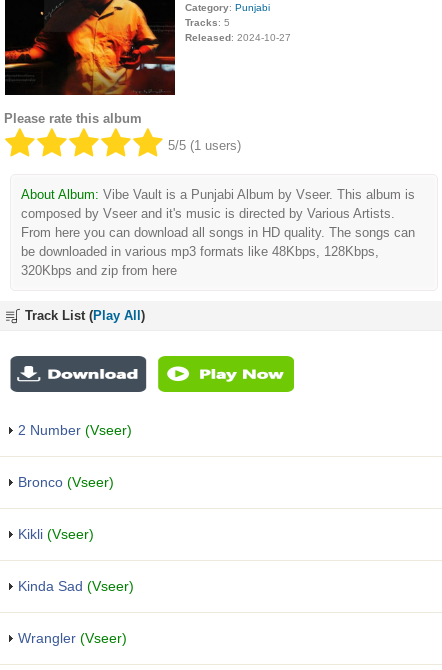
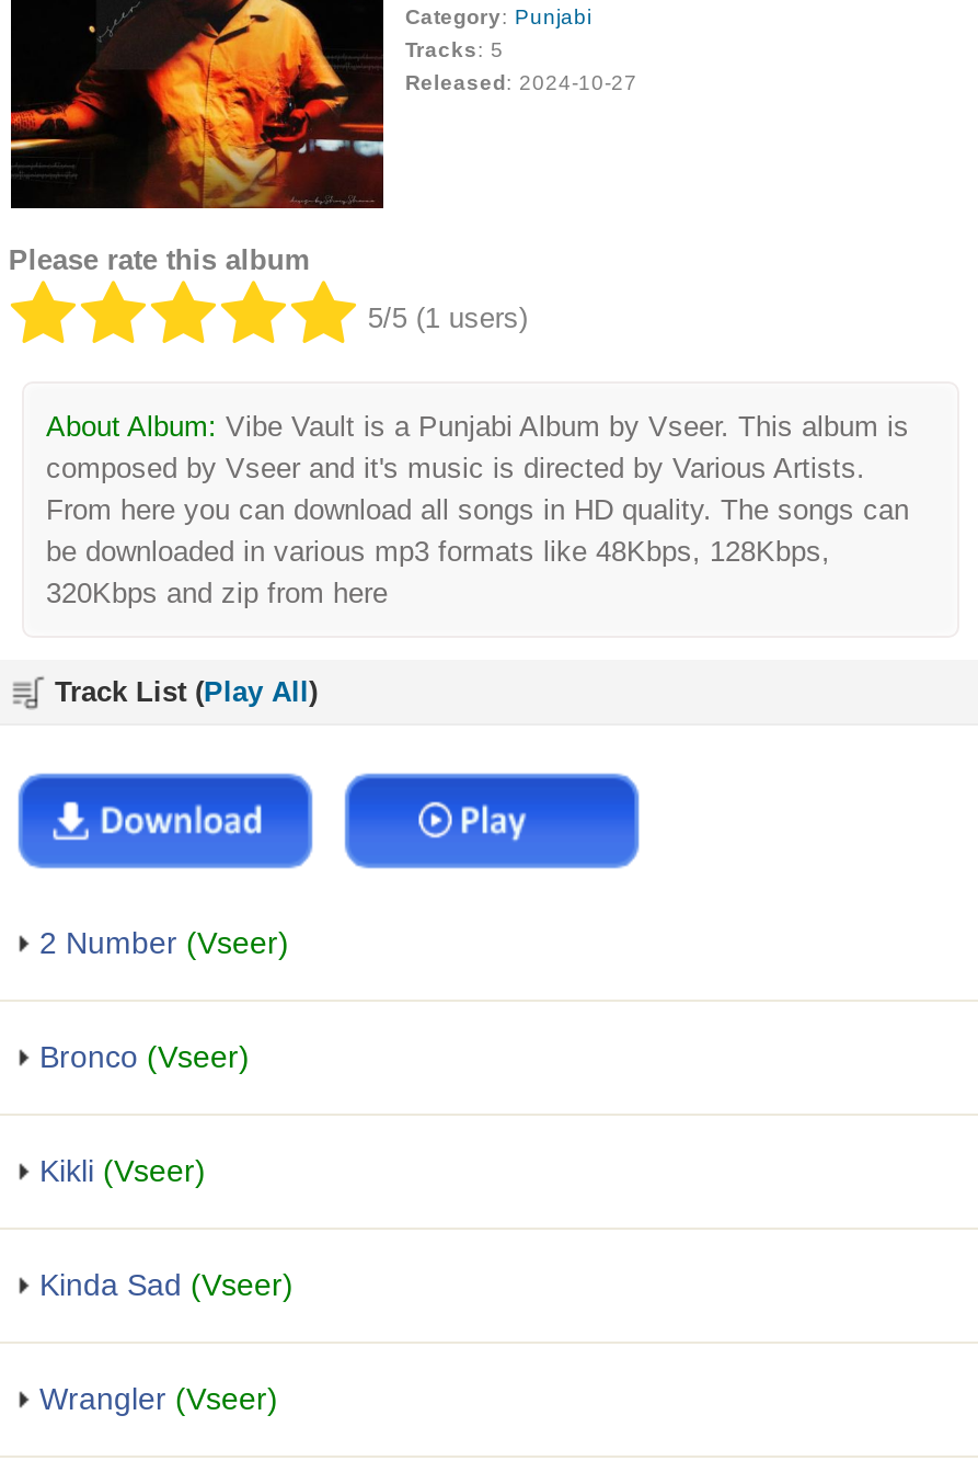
- [image]
+ [image]

- [image]
+ [image]
